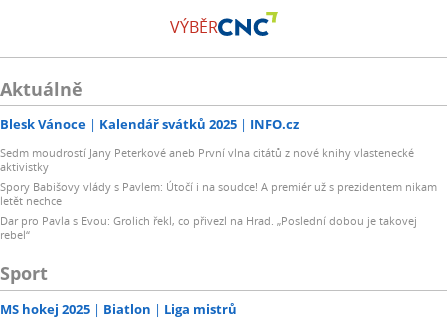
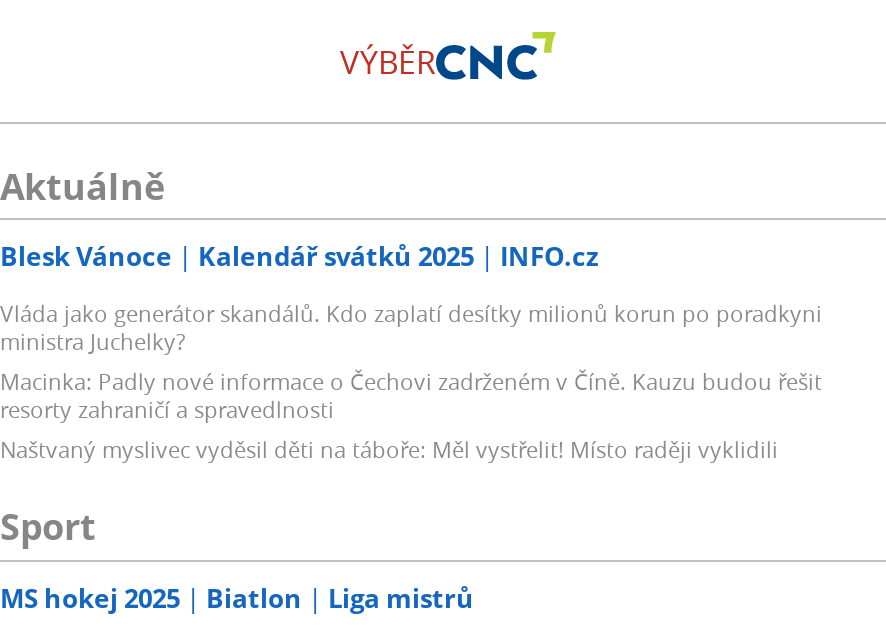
- Sedm moudrostí Jany Peterkové aneb První vlna citátů z nové knihy vlastenecké
- aktivistky
- Spory Babišovy vlády s Pavlem: Útočí i na soudce! A premiér už s prezidentem nikam
- letět nechce
- Dar pro Pavla s Evou: Grolich řekl, co přivezl na Hrad. „Poslední dobou je takovej
- rebel“
+ Vláda jako generátor skandálů. Kdo zaplatí desítky milionů korun po poradkyni
+ ministra Juchelky?
+ Macinka: Padly nové informace o Čechovi zadrženém v Číně. Kauzu budou řešit
+ resorty zahraničí a spravedlnosti
+ Naštvaný myslivec vyděsil děti na táboře: Měl vystřelit! Místo raději vyklidili
